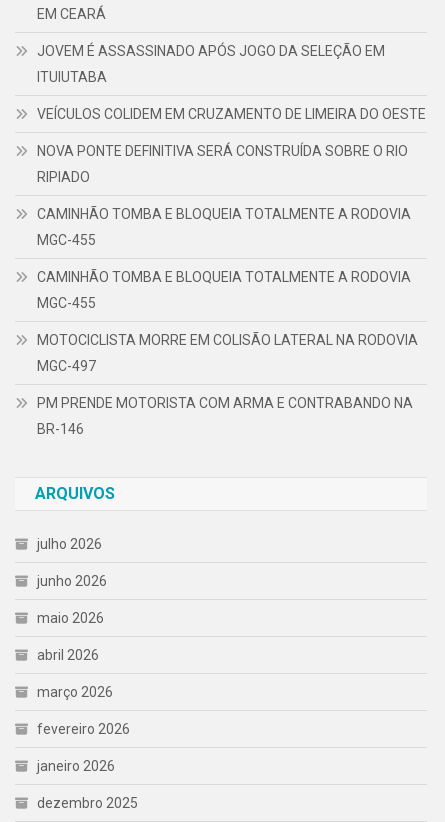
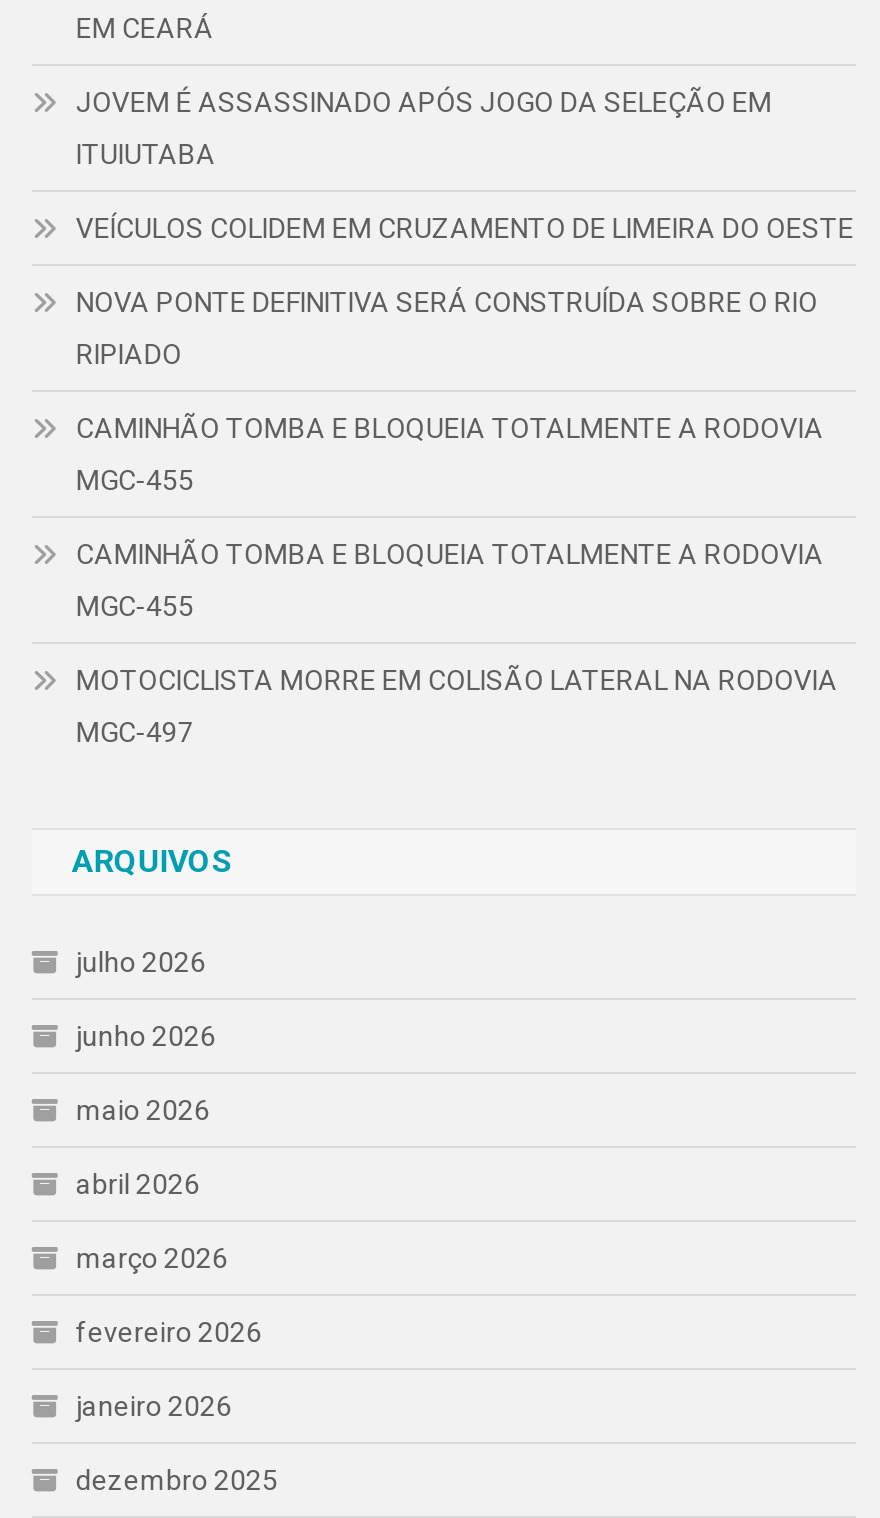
- PM PRENDE MOTORISTA COM ARMA E CONTRABANDO NA
- BR-146
